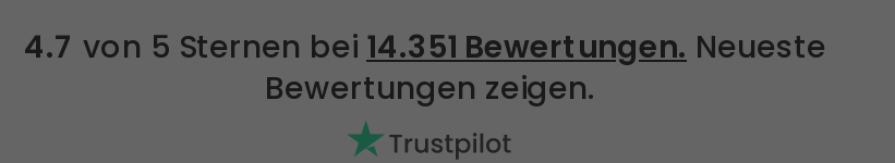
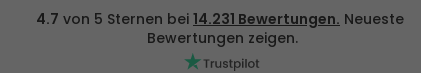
- 4.7 von 5 Sternen bei 14.351 Bewertungen. Neueste
+ 4.7 von 5 Sternen bei 14.231 Bewertungen. Neueste
